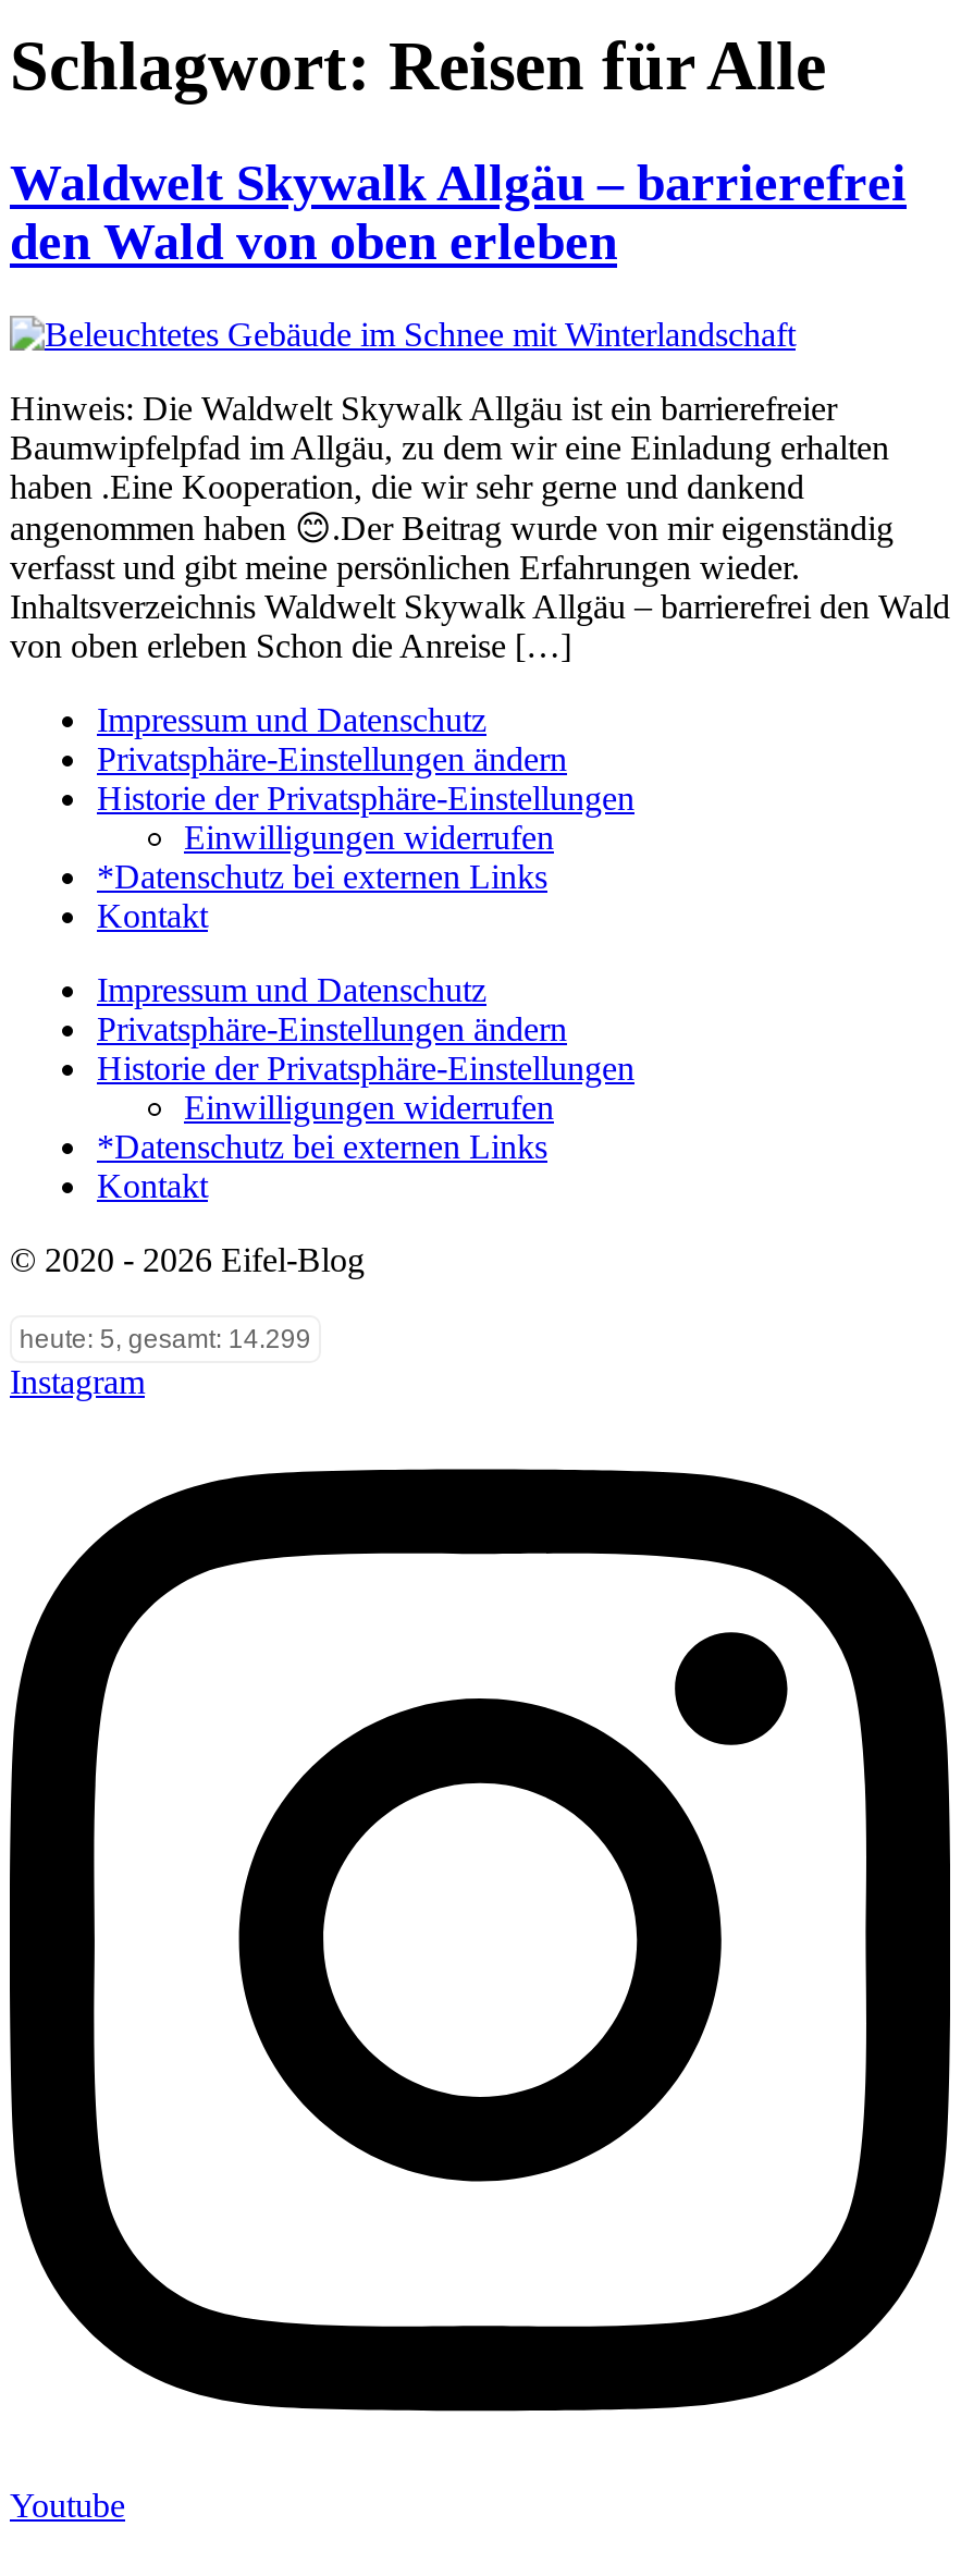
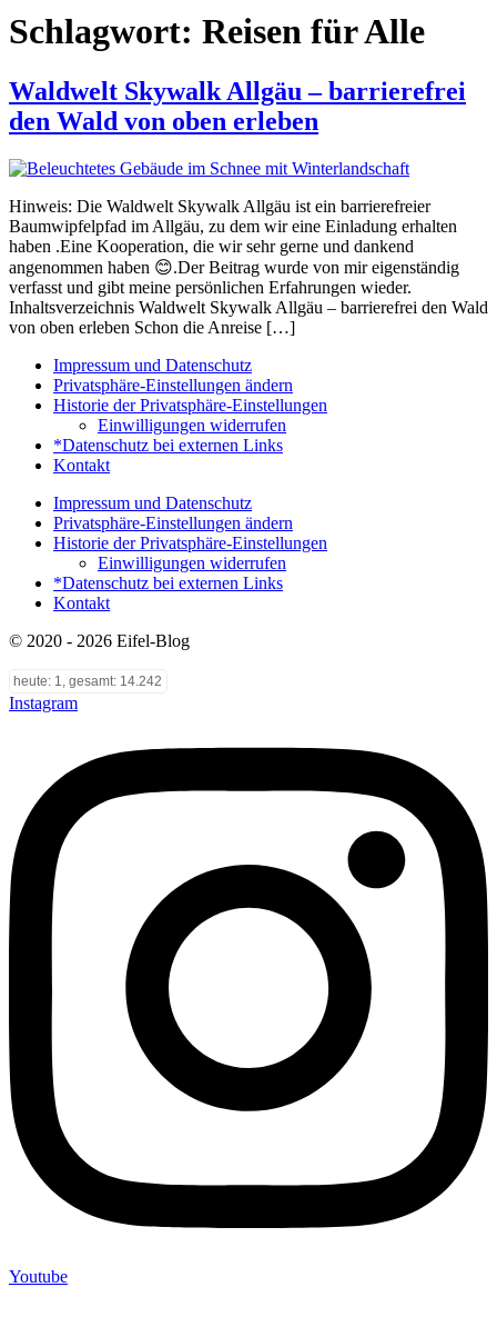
- heute: 5, gesamt: 14.299
+ heute: 1, gesamt: 14.242
